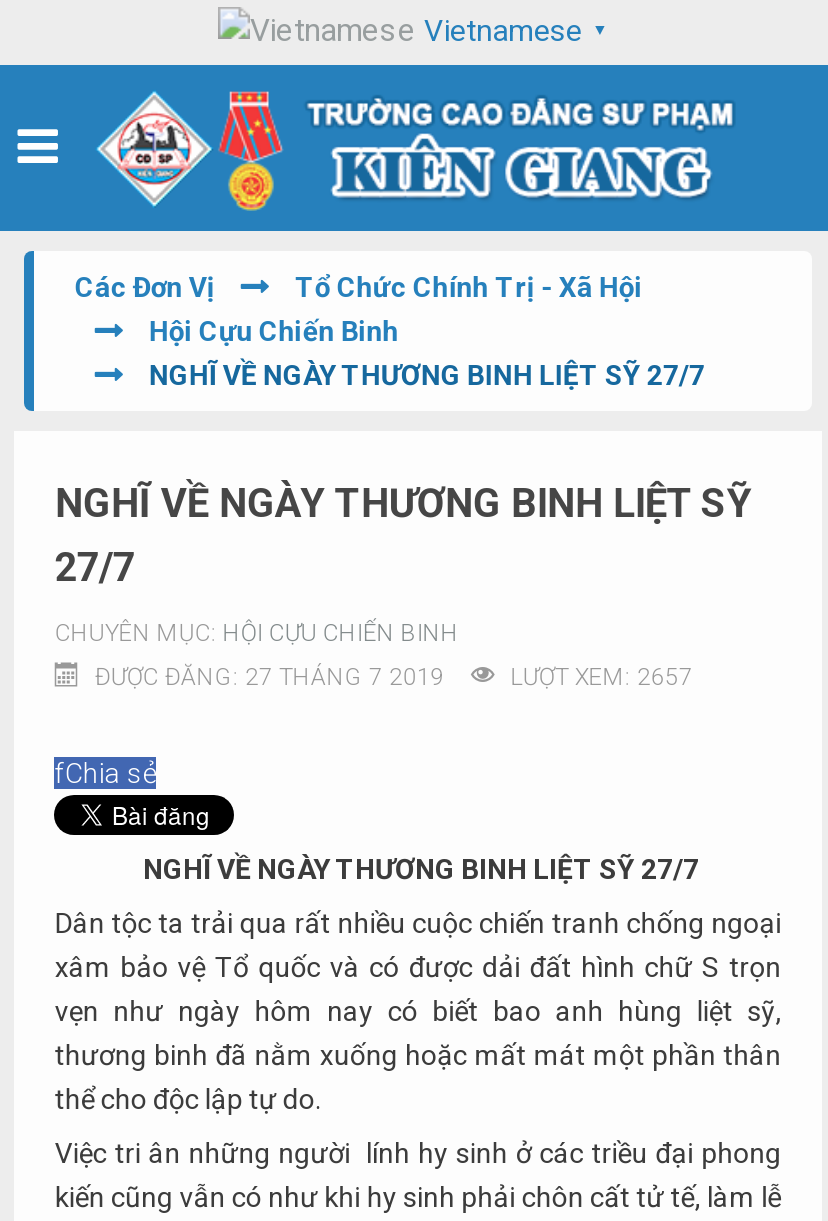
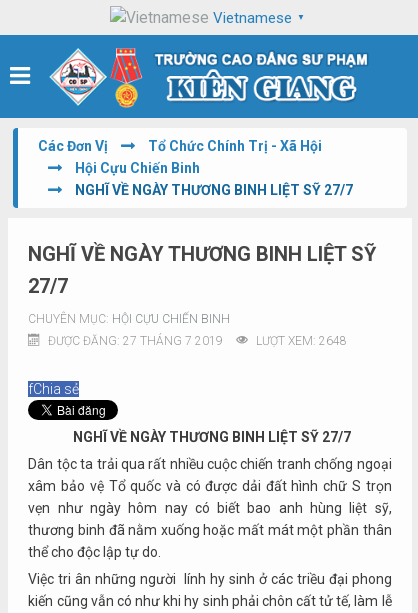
- LƯỢT XEM: 2657
+ LƯỢT XEM: 2648
